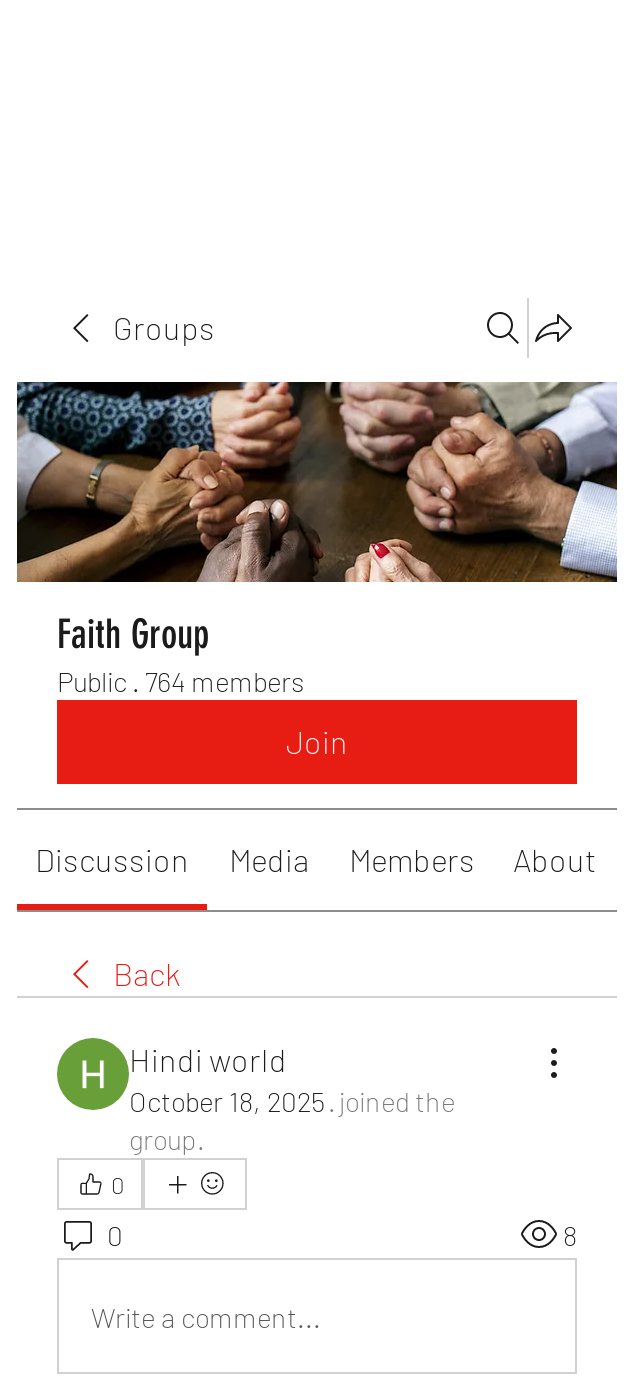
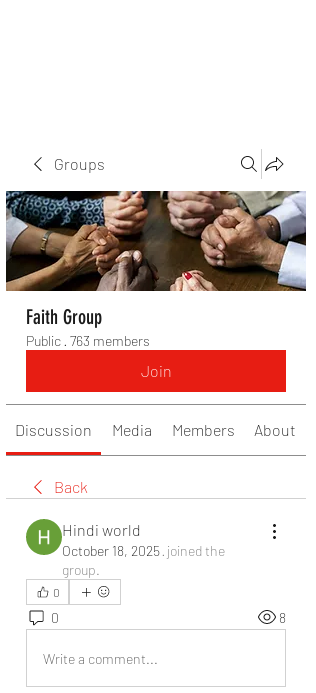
- Public 764 members
+ Public 763 members
